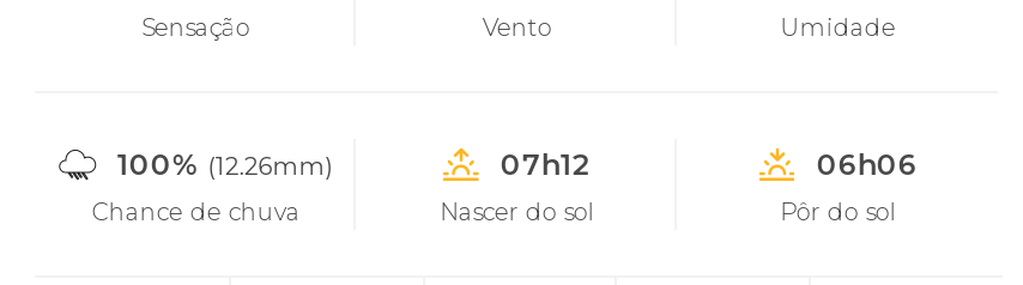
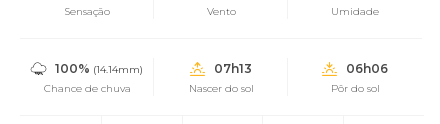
- 100% (12.26mm)
+ 100% (14.14mm)

- 07h12
+ 07h13
